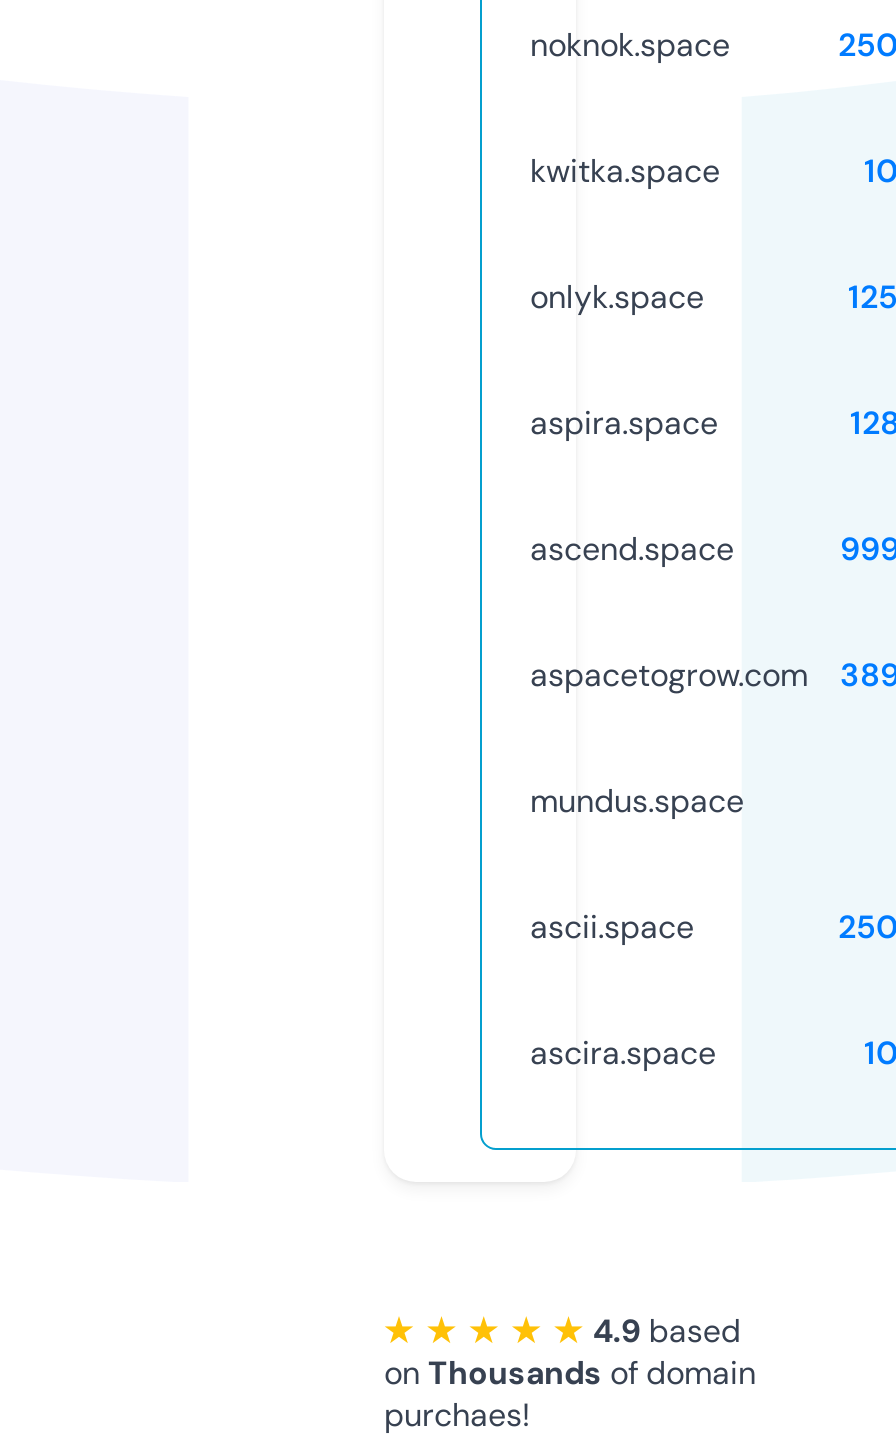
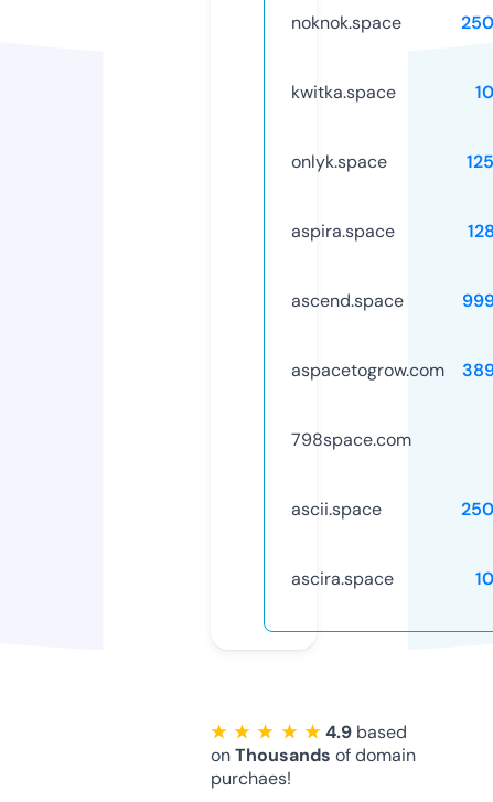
- mundus.space
+ 798space.com
